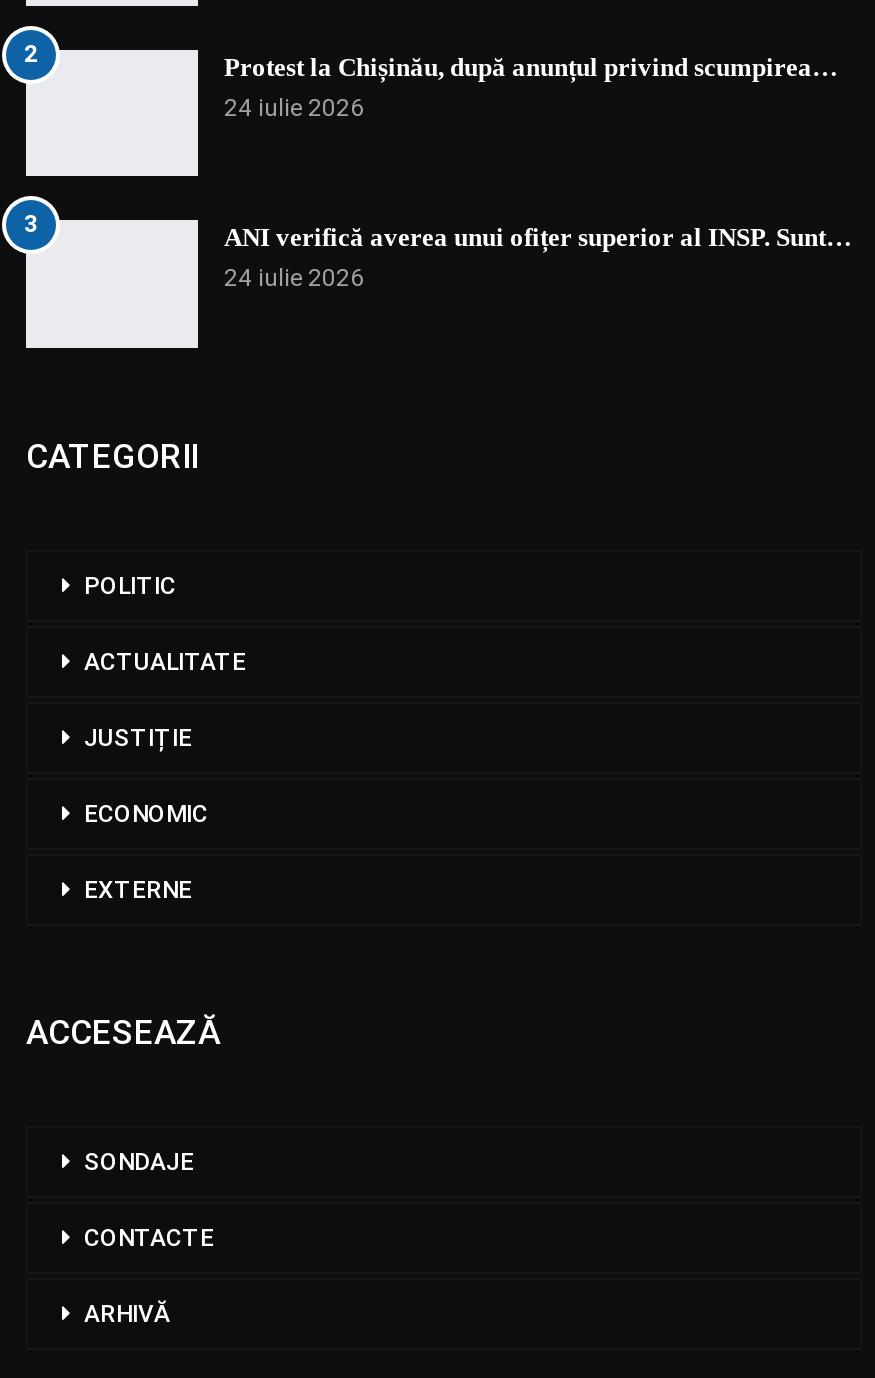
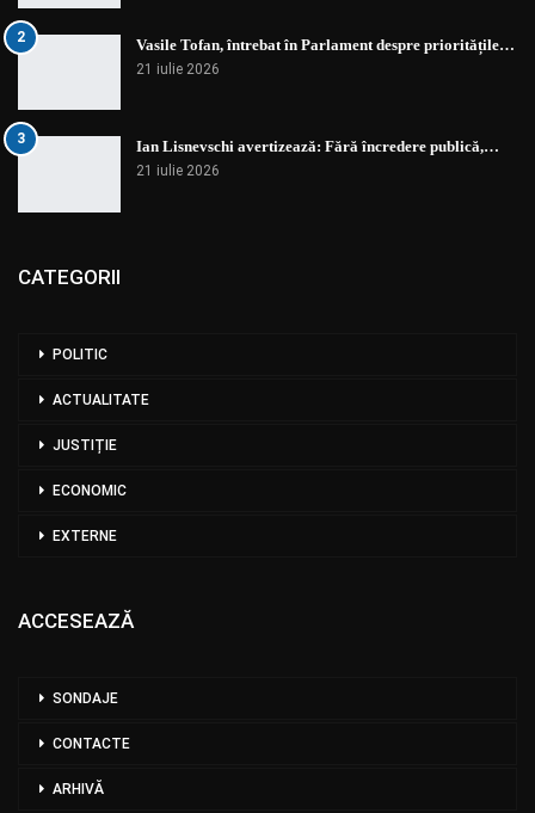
- Protest la Chișinău, după anunțul privind scumpirea…
- 24 iulie 2026
+ Vasile Tofan, întrebat în Parlament despre prioritățile…
+ 21 iulie 2026

- ANI verifică averea unui ofițer superior al INSP. Sunt…
- 24 iulie 2026
+ Ian Lisnevschi avertizează: Fără încredere publică,…
+ 21 iulie 2026
